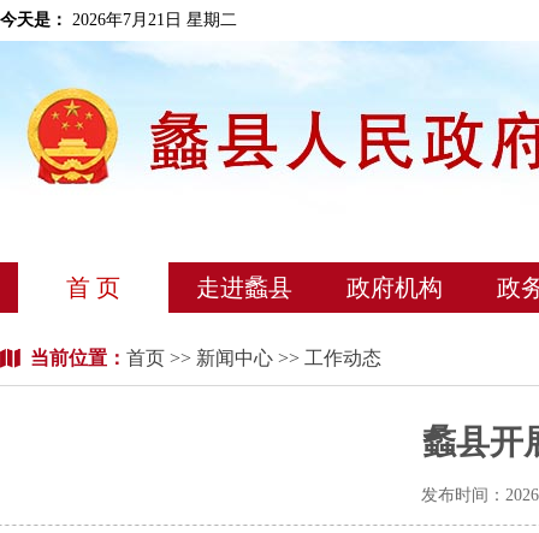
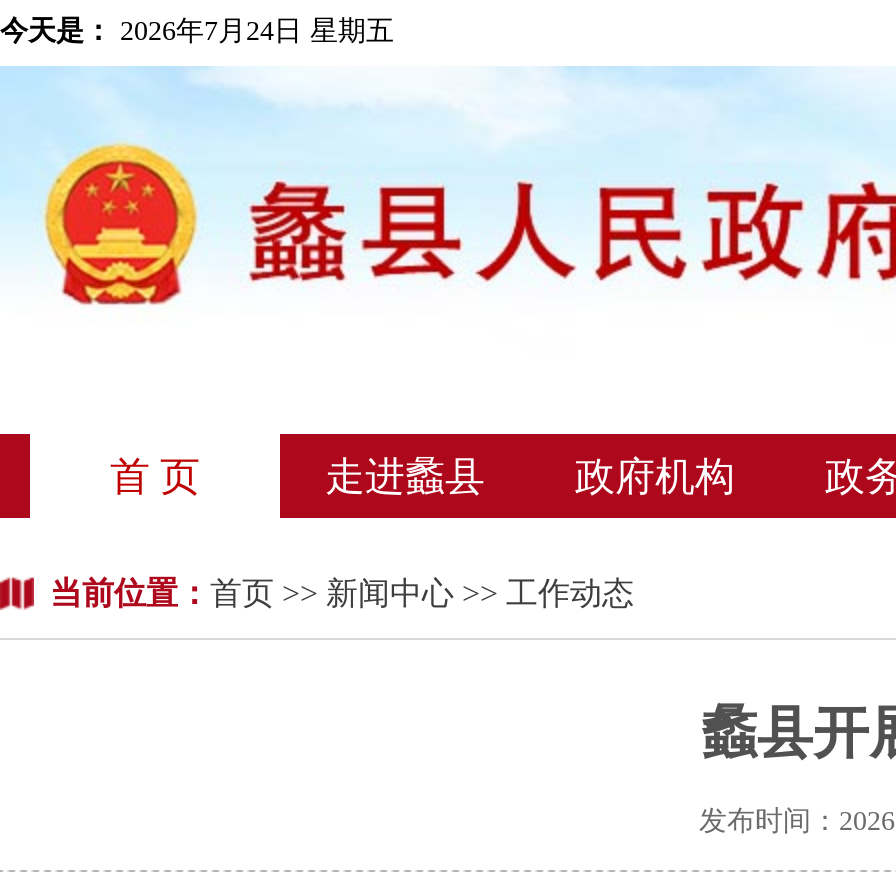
- 今天是： 2026年7月21日 星期二
+ 今天是： 2026年7月24日 星期五
